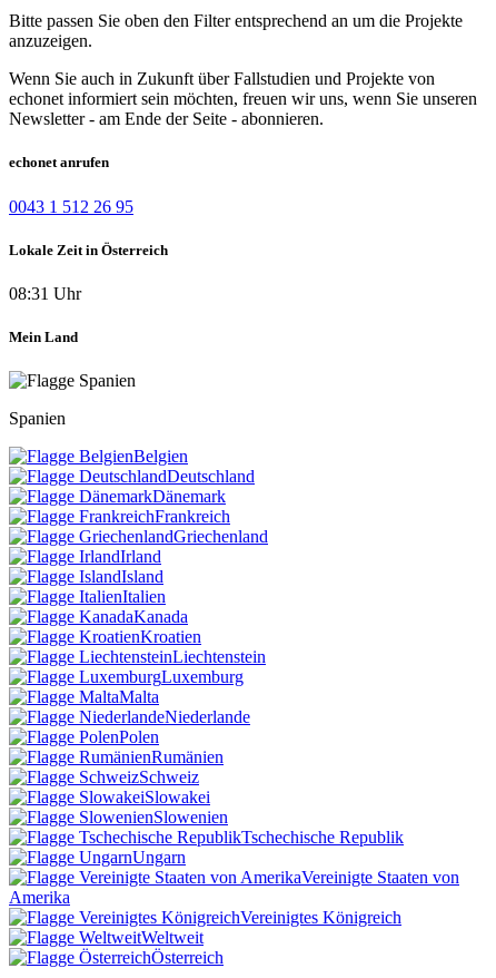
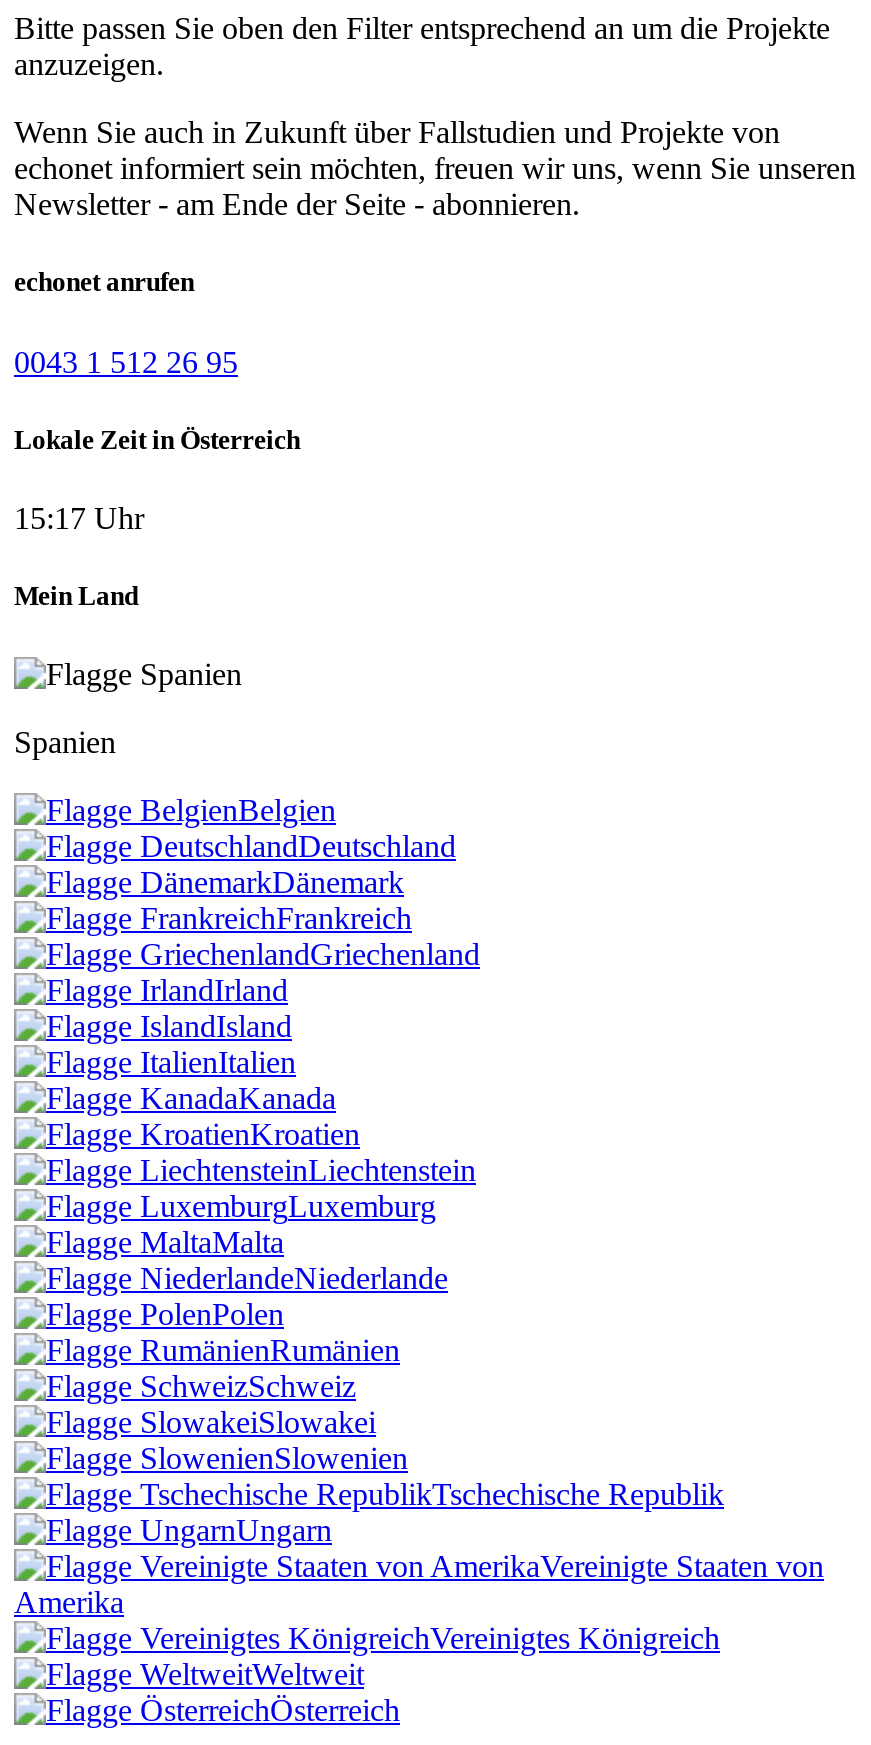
- 08:31 Uhr
+ 15:17 Uhr
